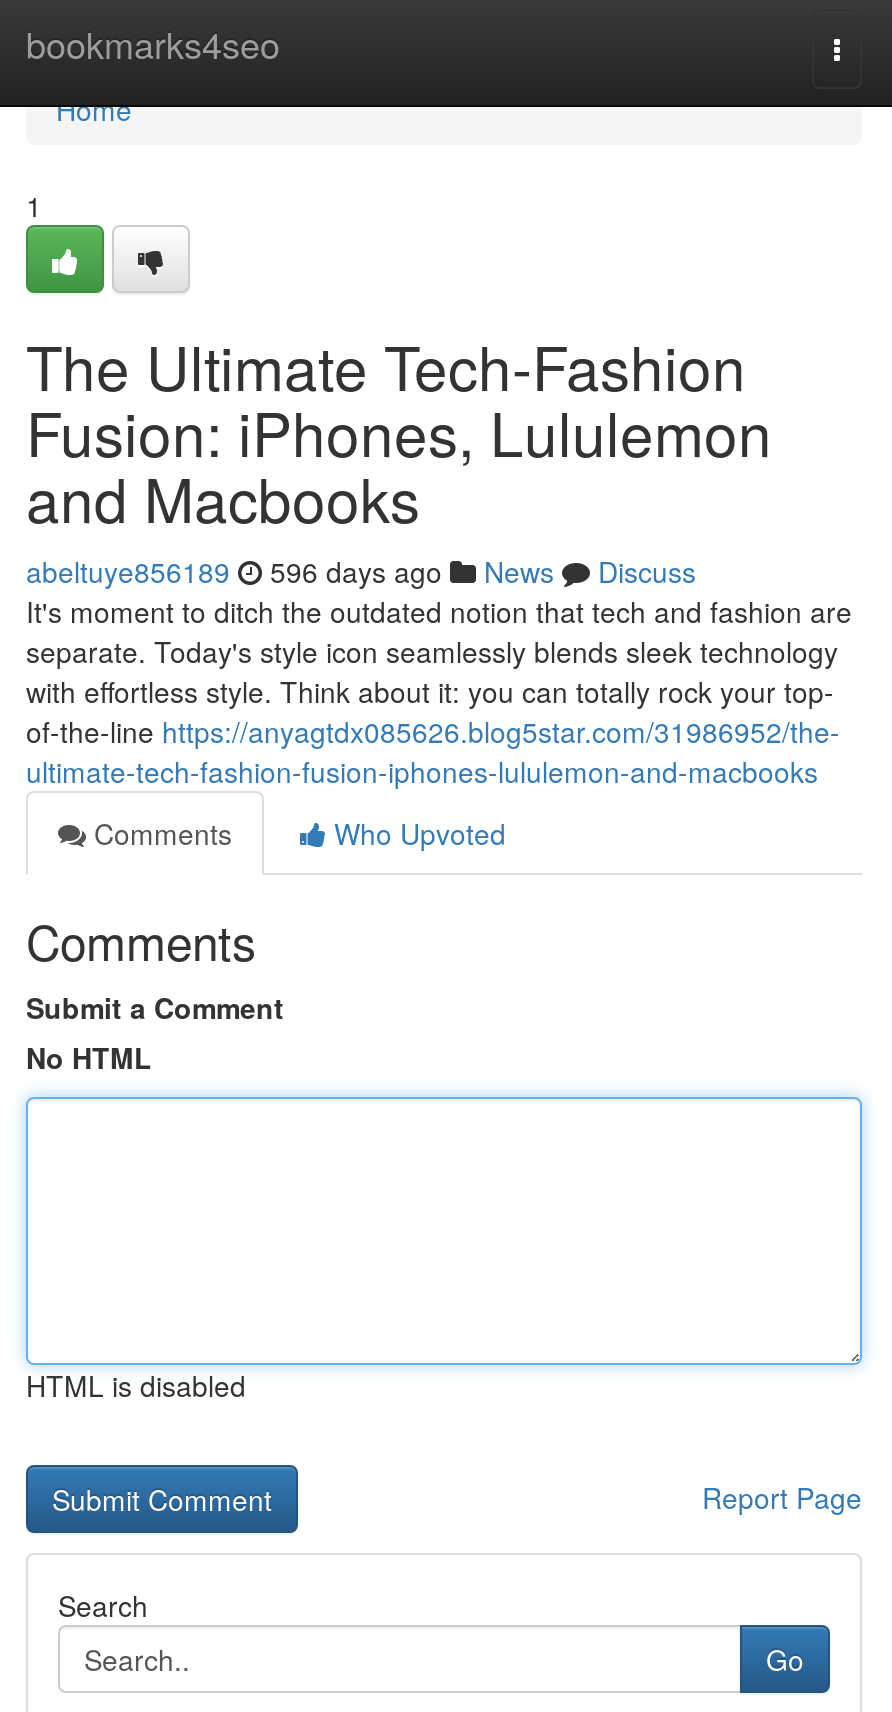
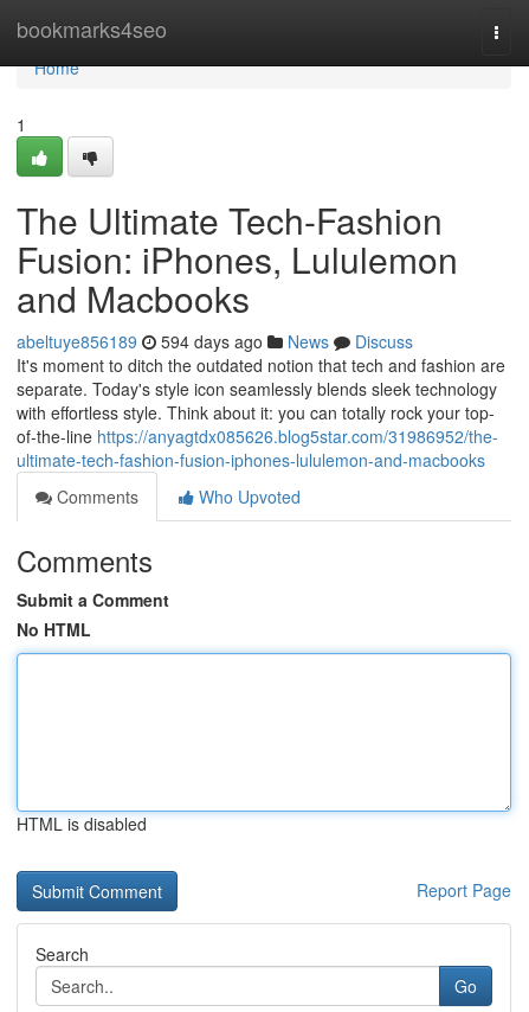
- abeltuye856189 596 days ago News Discuss
+ abeltuye856189 594 days ago News Discuss
